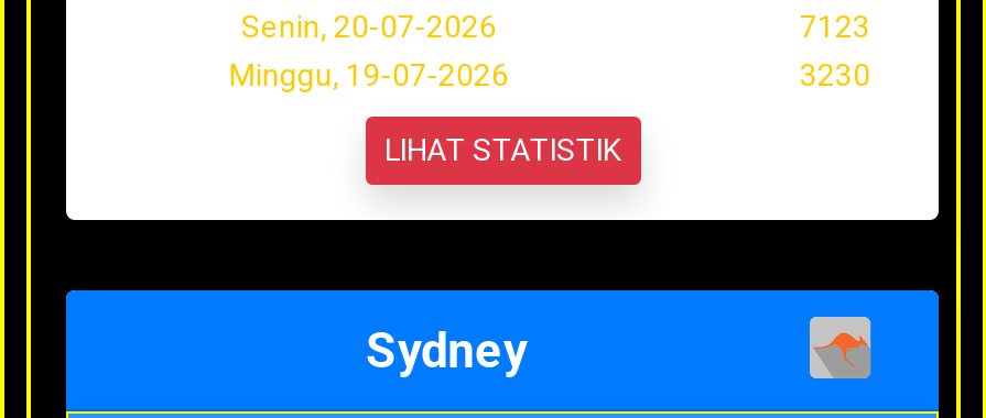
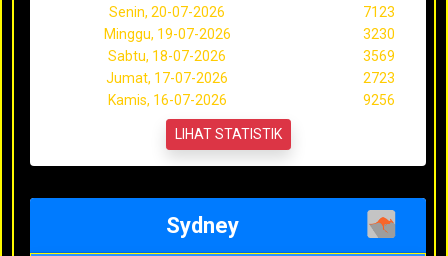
+ Sabtu, 18-07-2026
+ 3569
+ Jumat, 17-07-2026
+ 2723
+ Kamis, 16-07-2026
+ 9256
